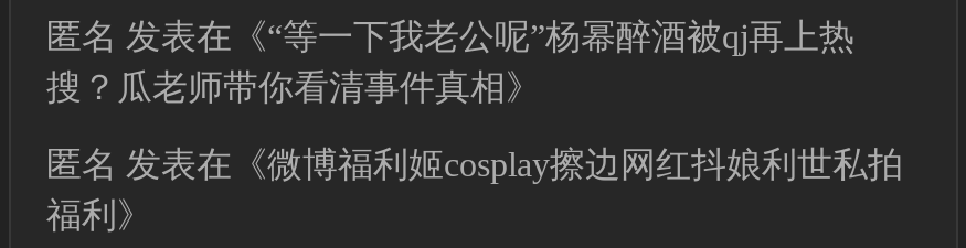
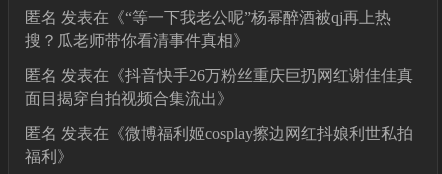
+ 匿名发表在《抖音快手26万粉丝重庆巨扔网红谢佳佳真
+ 面目揭穿自拍视频合集流出》
